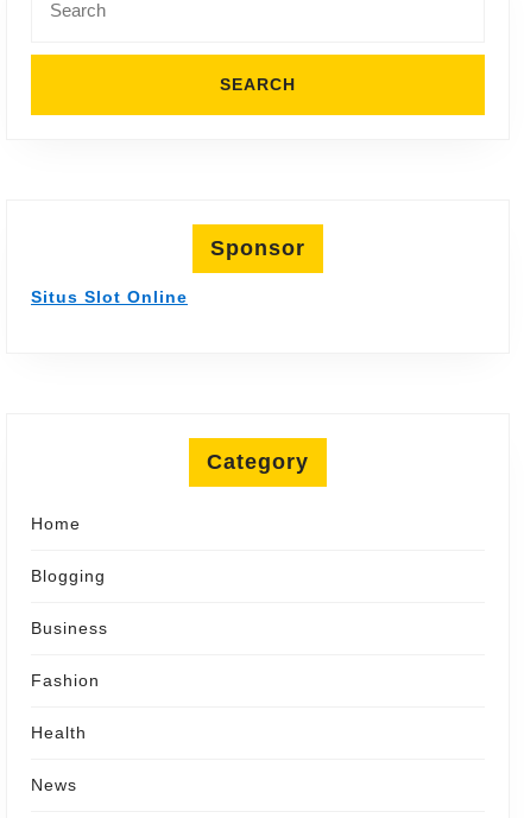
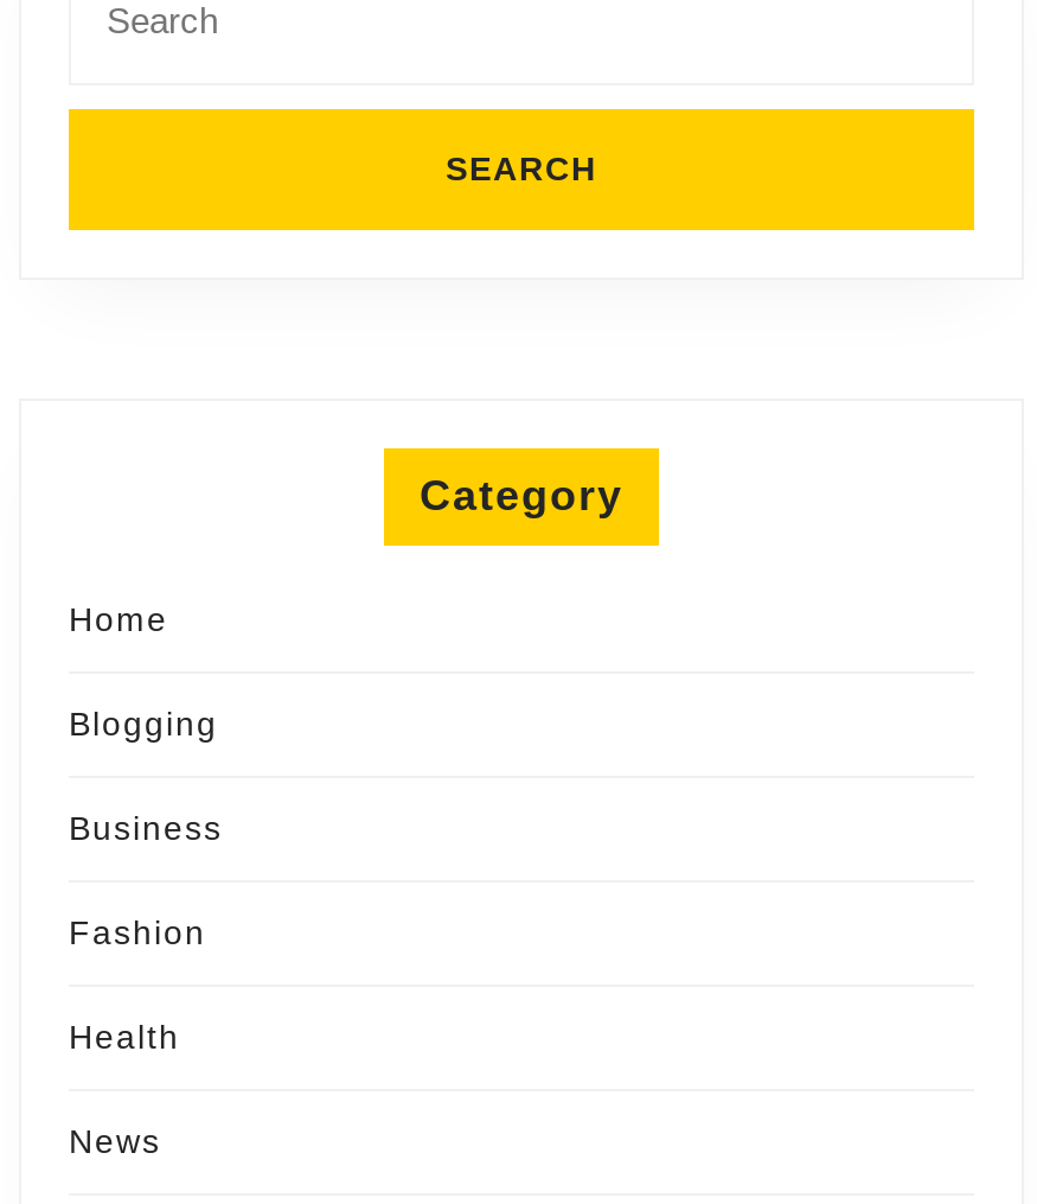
- Sponsor
- Situs Slot Online
